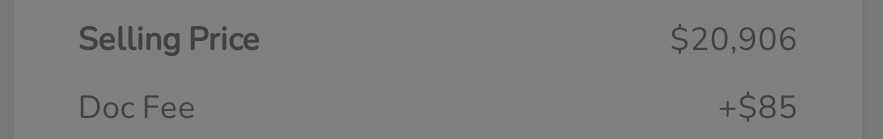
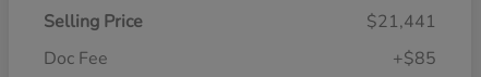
- $20,906
+ $21,441
